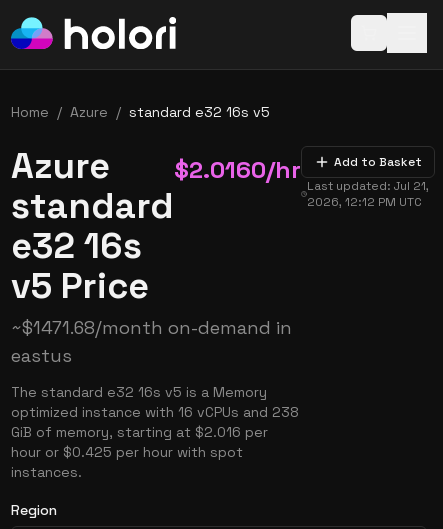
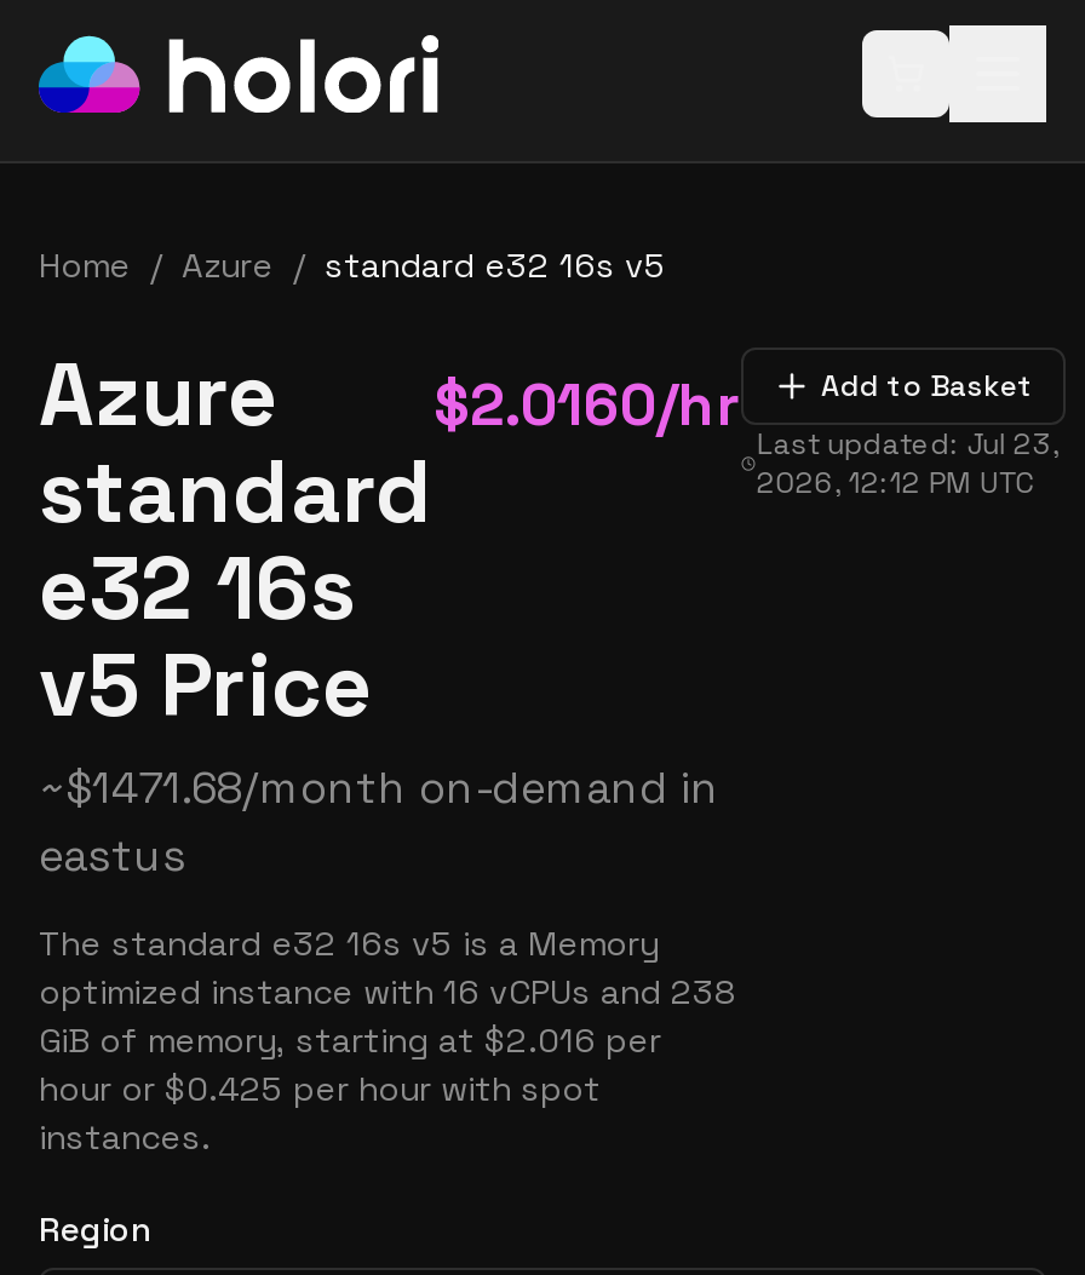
- Last updated: Jul 21,
+ Last updated: Jul 23,
